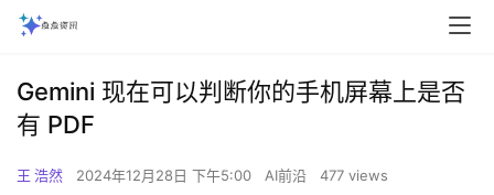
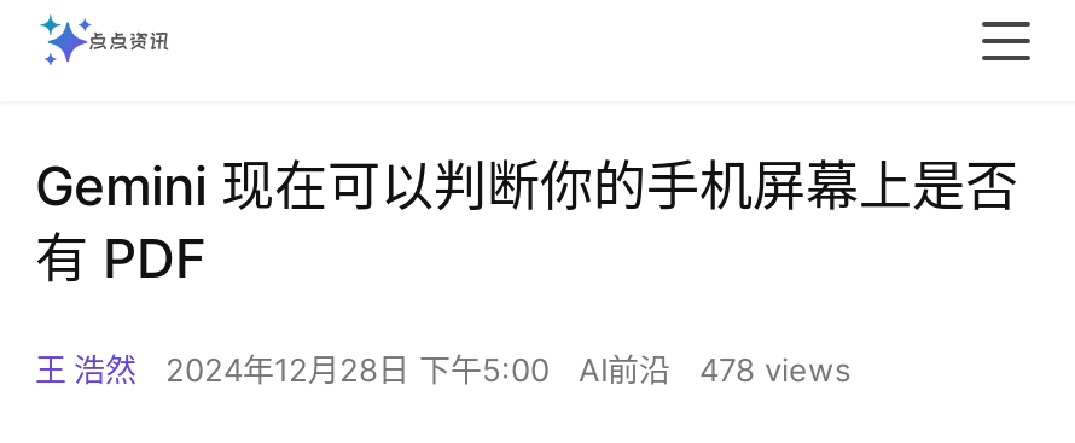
- 王 浩然 2024年12月28日 下午5:00 AI前沿 477 views
+ 王 浩然 2024年12月28日 下午5:00 AI前沿 478 views
